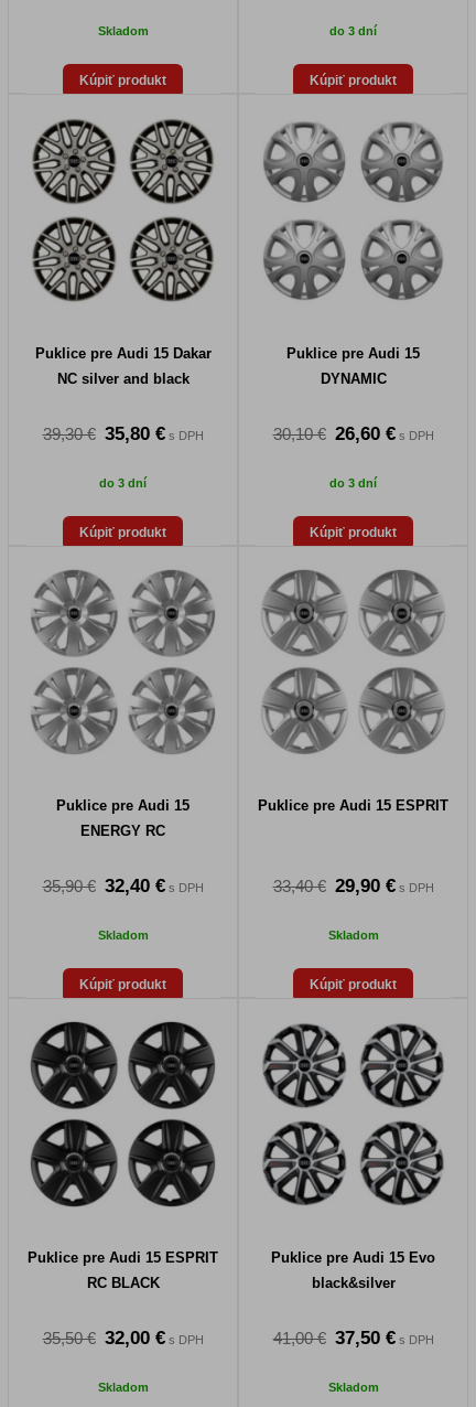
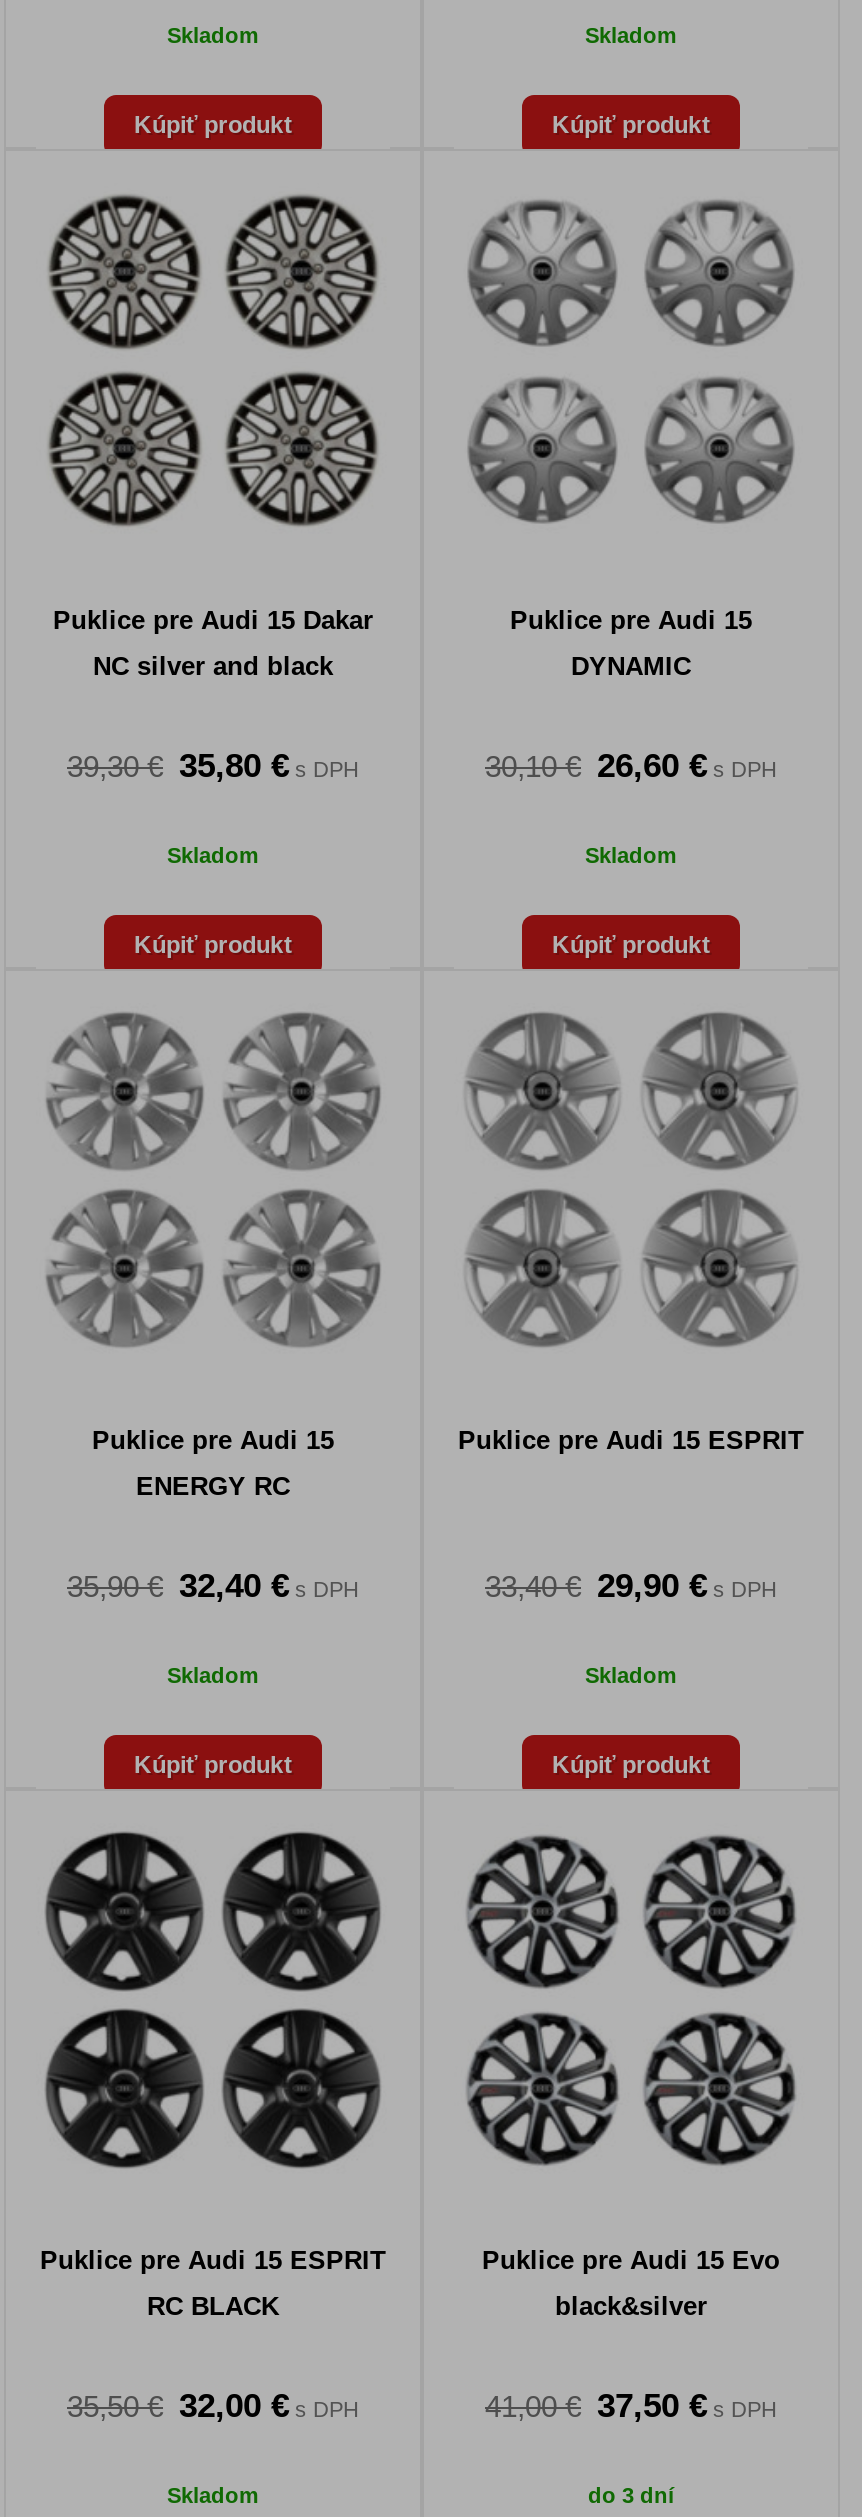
- do 3 dní
+ Skladom

- do 3 dní
+ Skladom

- do 3 dní
+ Skladom

- Skladom
+ do 3 dní
